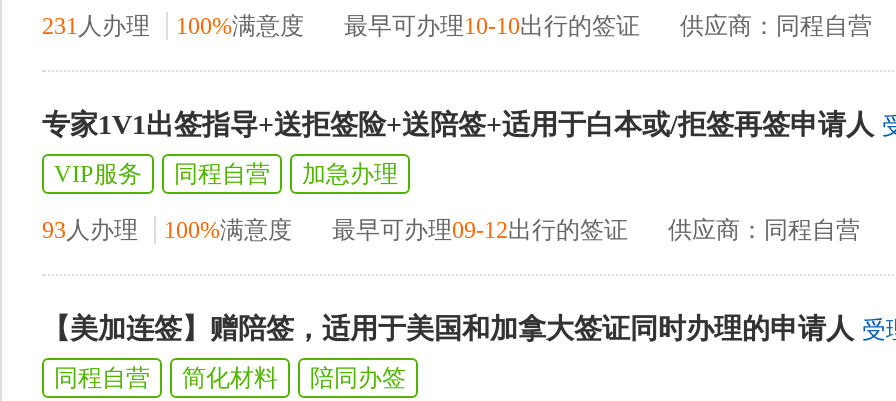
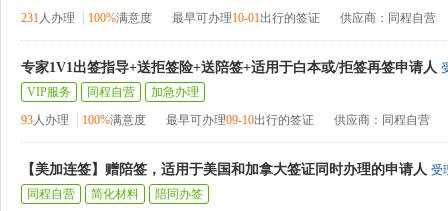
- 最早可办理10-10出行的签证
+ 最早可办理10-01出行的签证

- 最早可办理09-12出行的签证
+ 最早可办理09-10出行的签证
